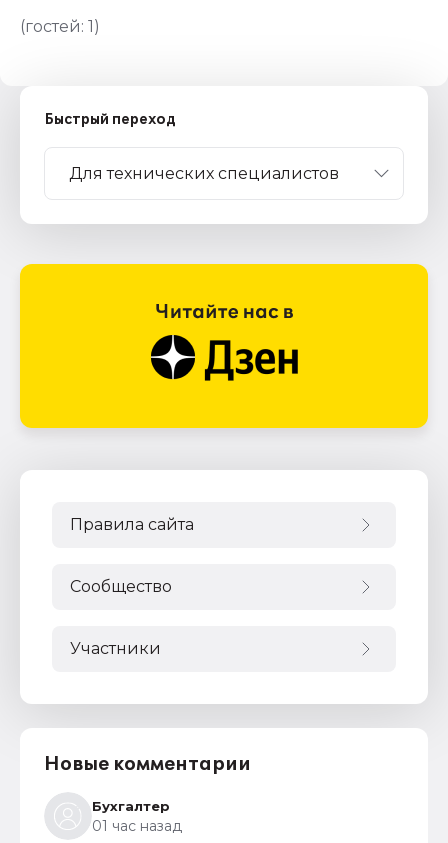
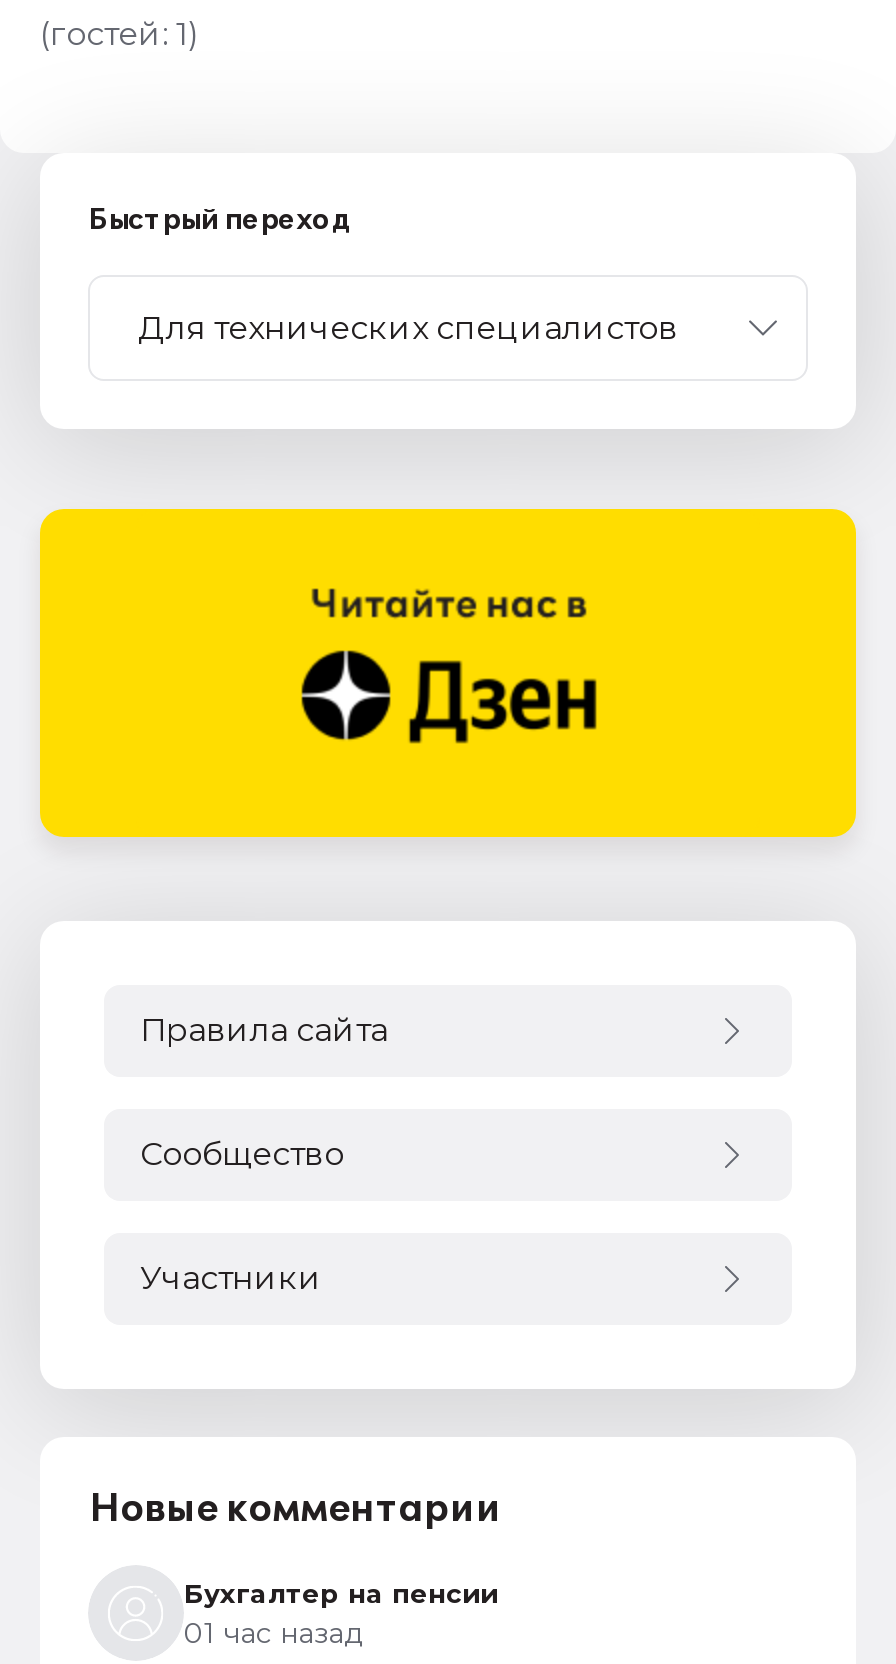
- Бухгалтер
+ Бухгалтер на пенсии
